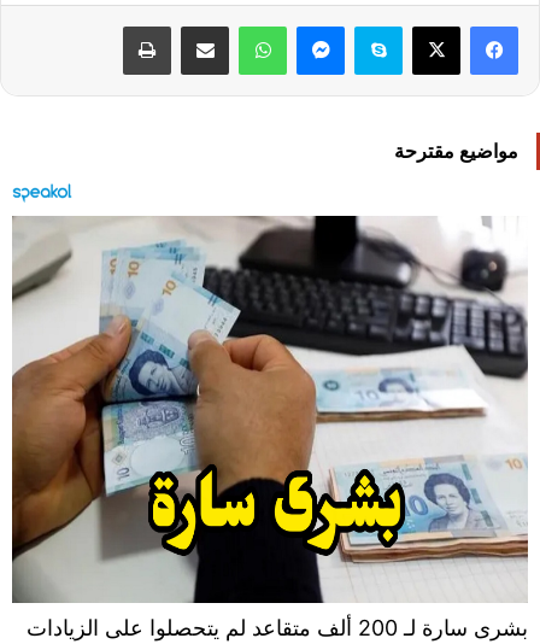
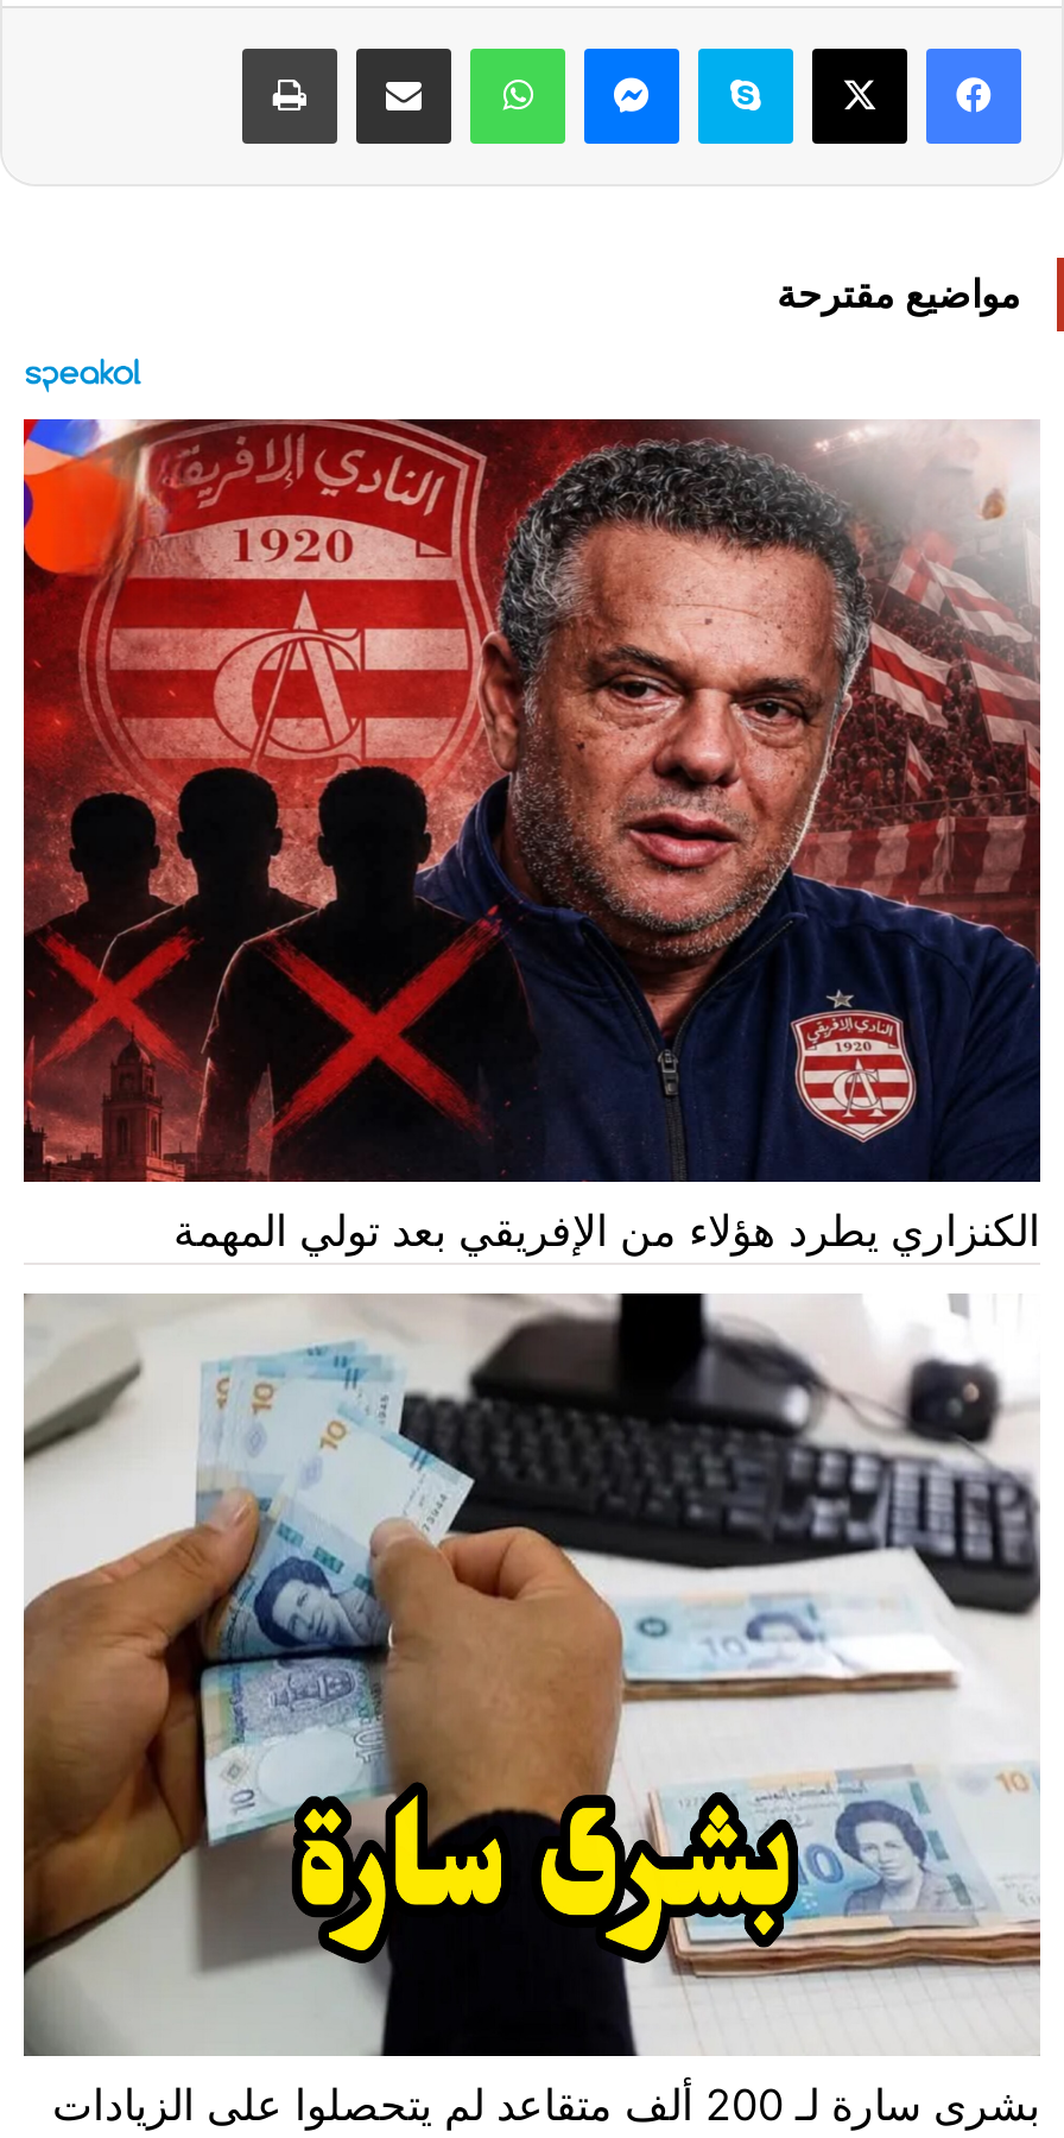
+ [image]
+ الكنزاري يطرد هؤلاء من الإفريقي بعد تولي المهمة
